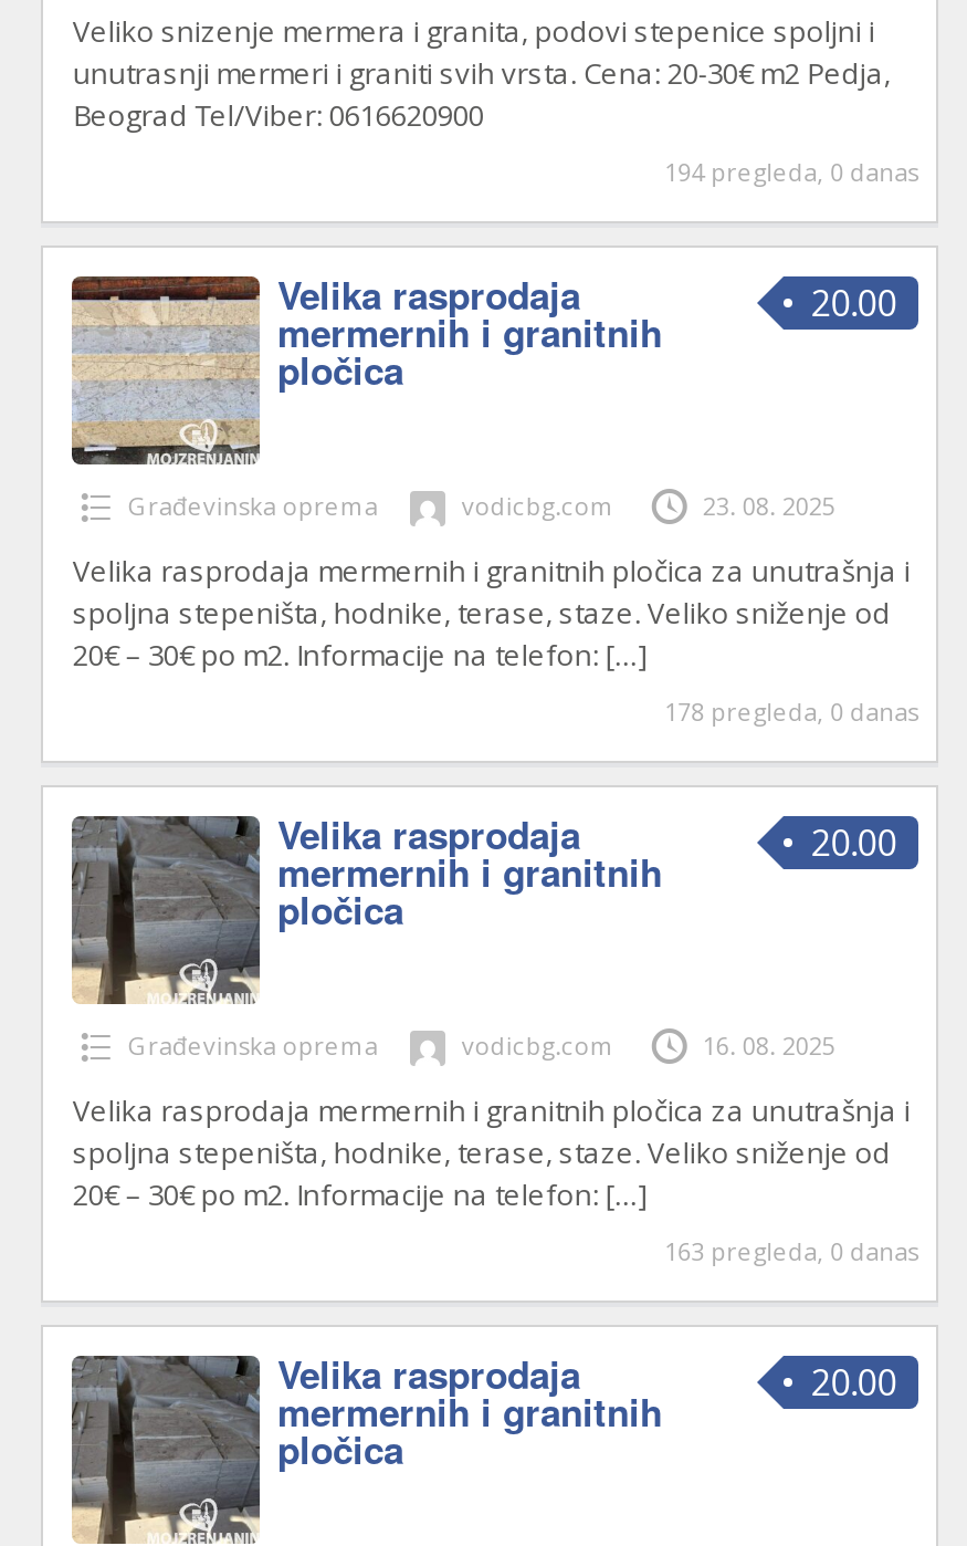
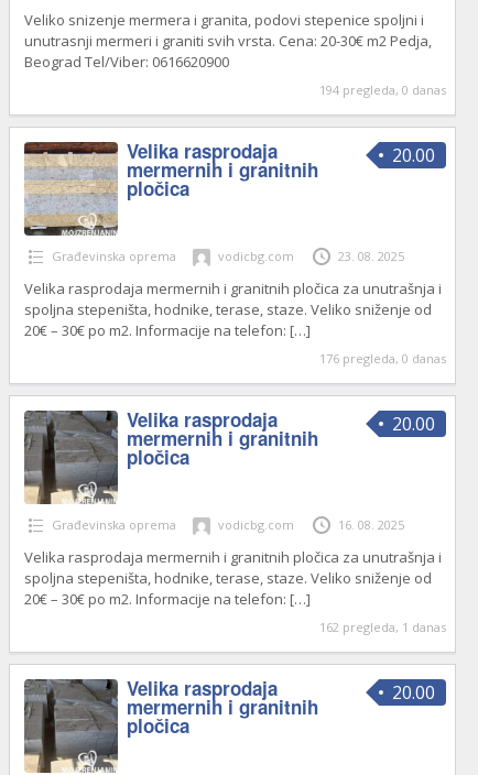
- 178 pregleda, 0 danas
+ 176 pregleda, 0 danas

- 163 pregleda, 0 danas
+ 162 pregleda, 1 danas
